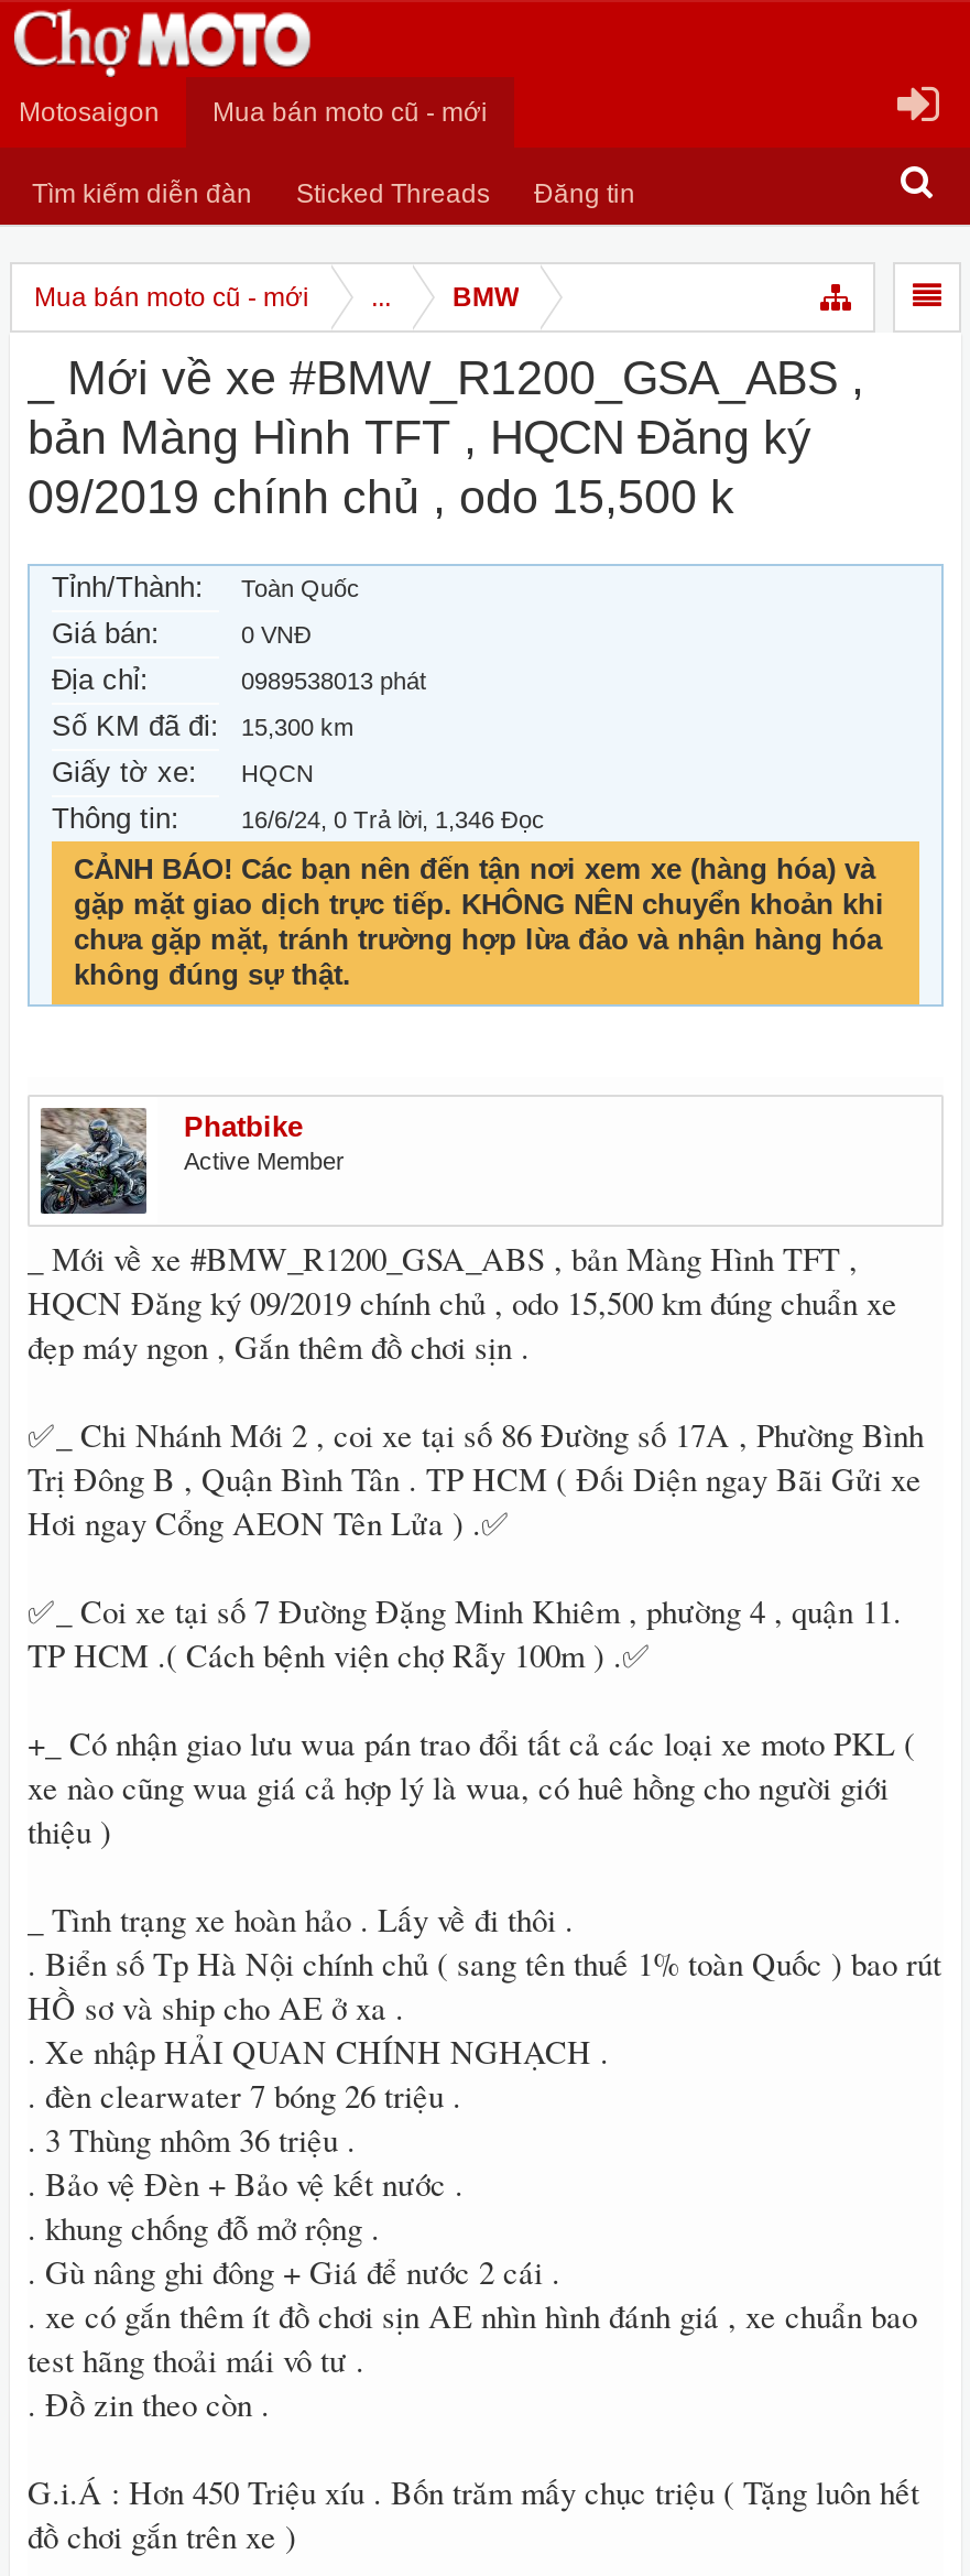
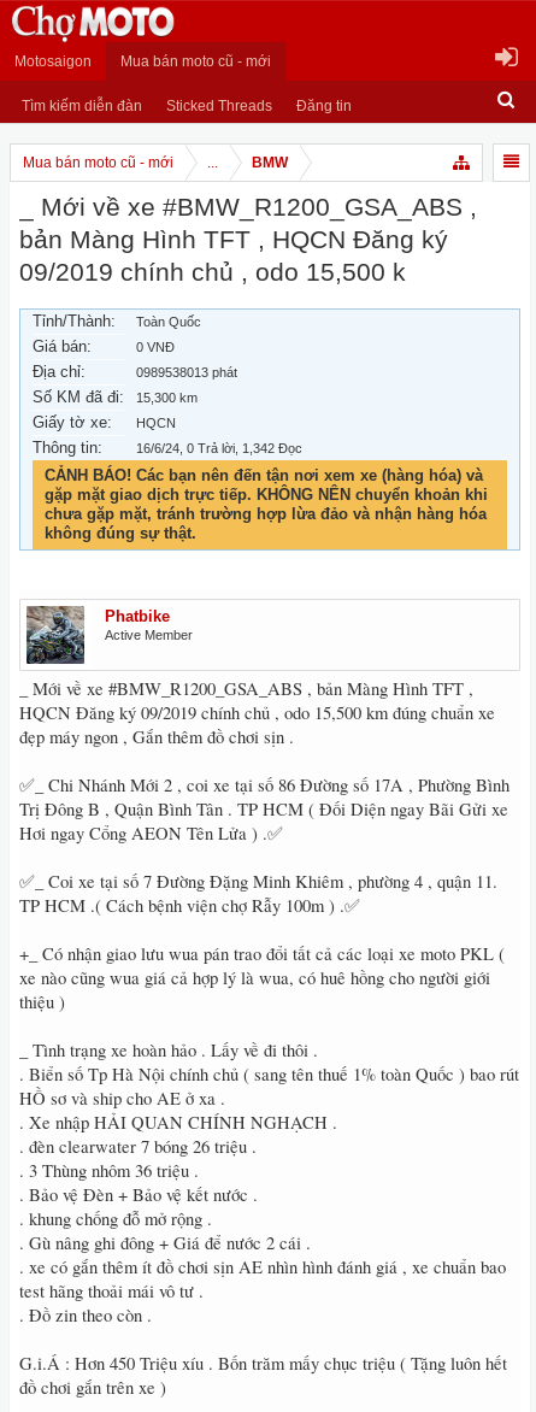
- 16/6/24, 0 Trả lời, 1,346 Đọc
+ 16/6/24, 0 Trả lời, 1,342 Đọc
